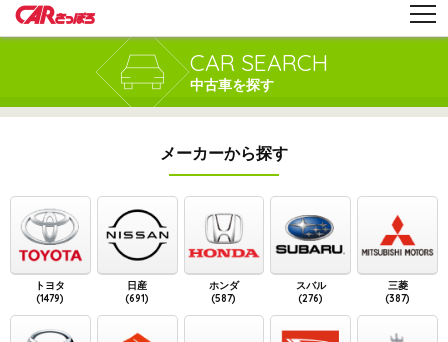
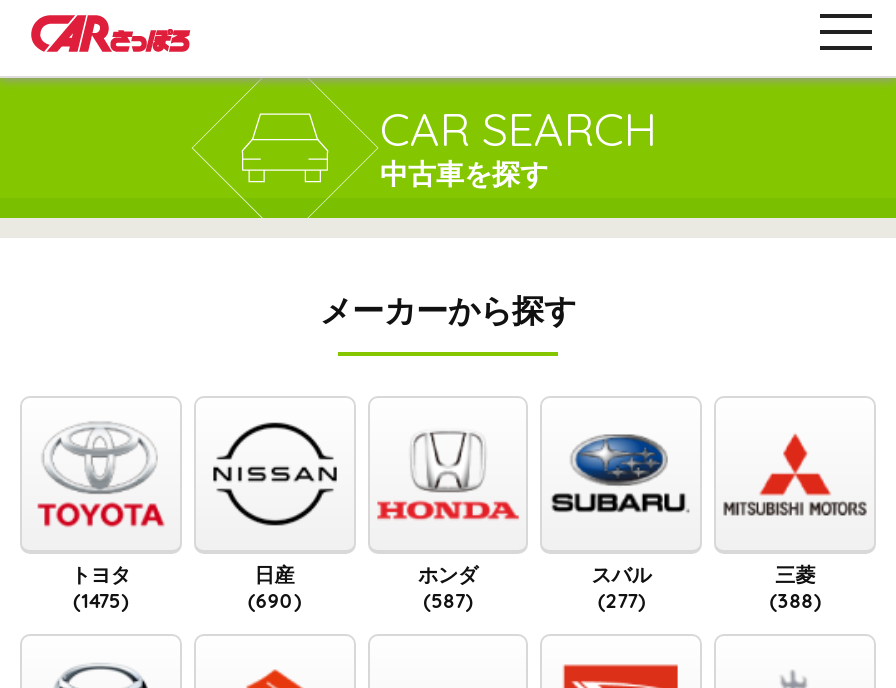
- (1479)
+ (1475)

- (691)
+ (690)

- (276)
+ (277)

- (387)
+ (388)
